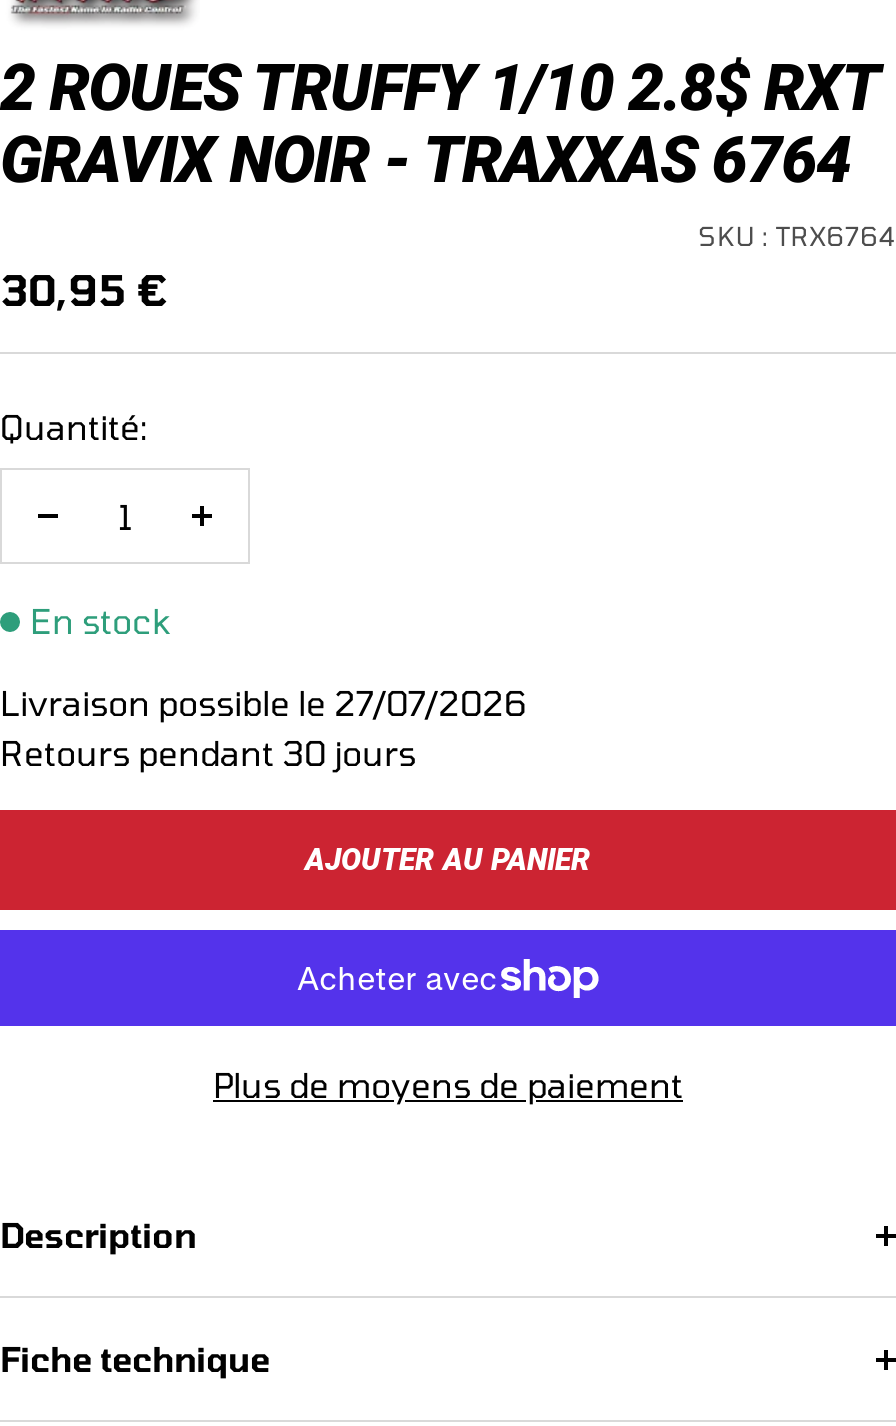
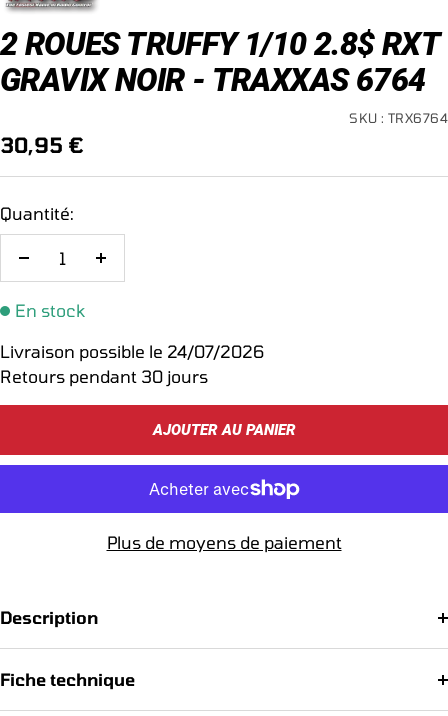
- Livraison possible le 27/07/2026
+ Livraison possible le 24/07/2026
